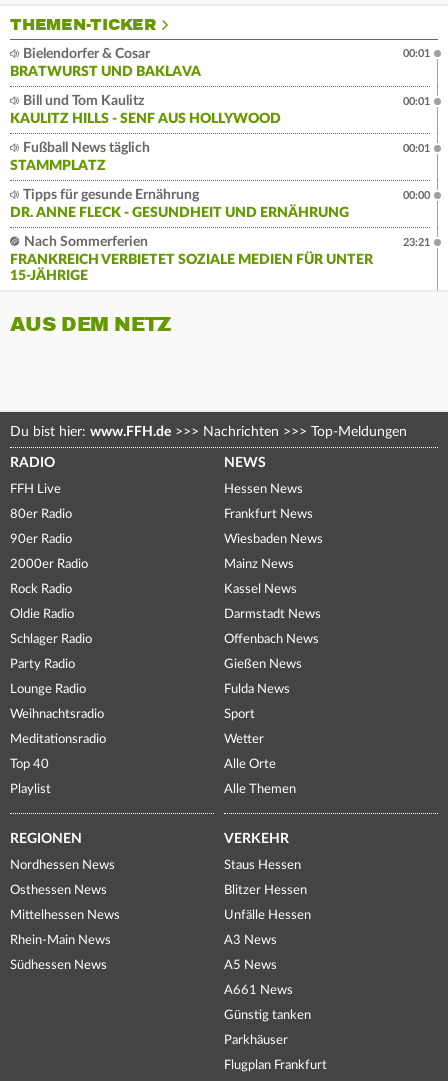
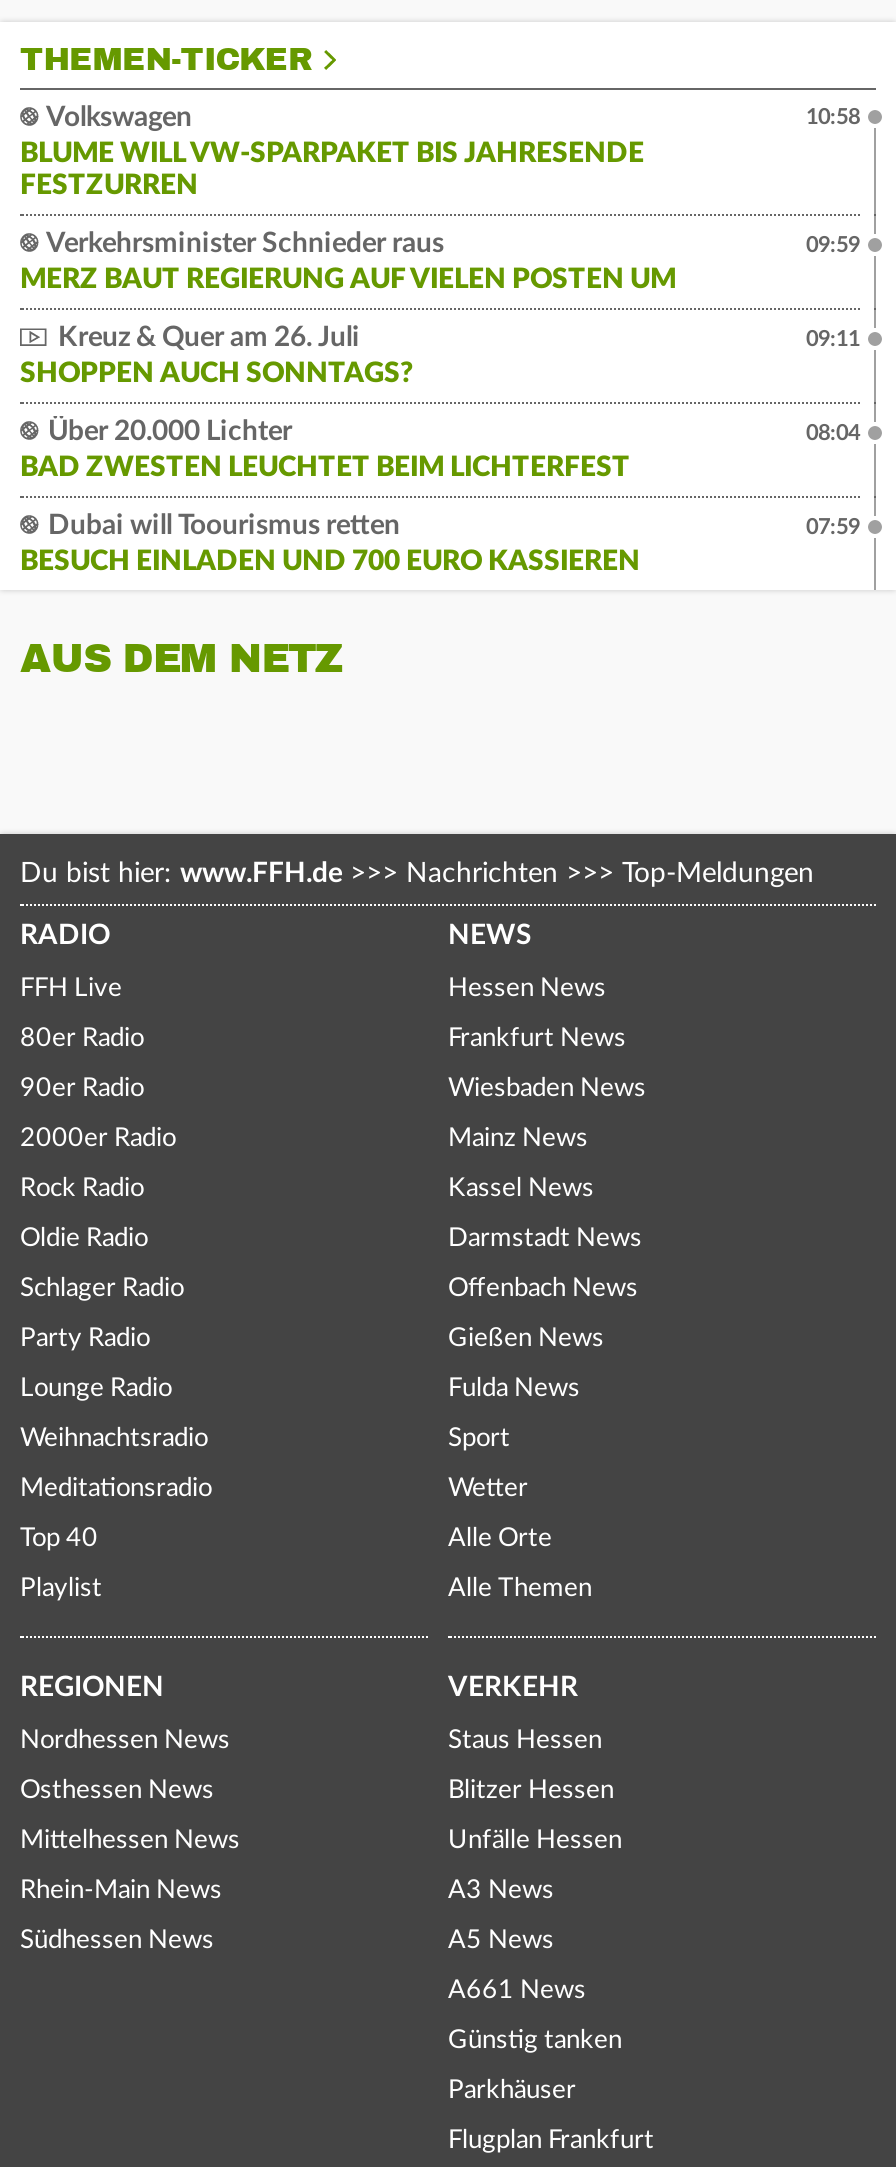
- Bielendorfer & Cosar
- BRATWURST UND BAKLAVA
+ Volkswagen
+ BLUME WILL VW-SPARPAKET BIS JAHRESENDE
+ FESTZURREN

- 00:01
+ 10:58

- Bill und Tom Kaulitz
- KAULITZ HILLS - SENF AUS HOLLYWOOD
+ Verkehrsminister Schnieder raus
+ MERZ BAUT REGIERUNG AUF VIELEN POSTEN UM

- 00:01
+ 09:59

- Fußball News täglich
- STAMMPLATZ
+ Kreuz & Quer am 26. Juli
+ SHOPPEN AUCH SONNTAGS?

- 00:01
+ 09:11

- Tipps für gesunde Ernährung
- DR. ANNE FLECK - GESUNDHEIT UND ERNÄHRUNG
+ Über 20.000 Lichter
+ BAD ZWESTEN LEUCHTET BEIM LICHTERFEST

- 00:00
+ 08:04

- Nach Sommerferien
- FRANKREICH VERBIETET SOZIALE MEDIEN FÜR UNTER
- 15-JÄHRIGE
+ Dubai will Toourismus retten
+ BESUCH EINLADEN UND 700 EURO KASSIEREN

- 23:21
+ 07:59
